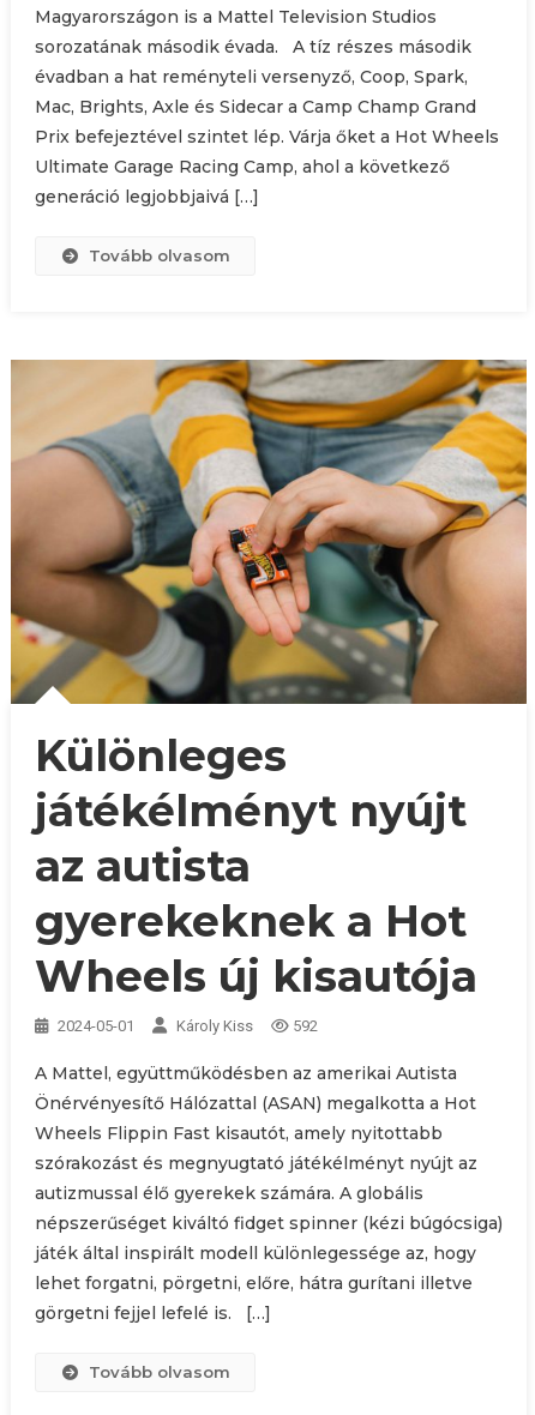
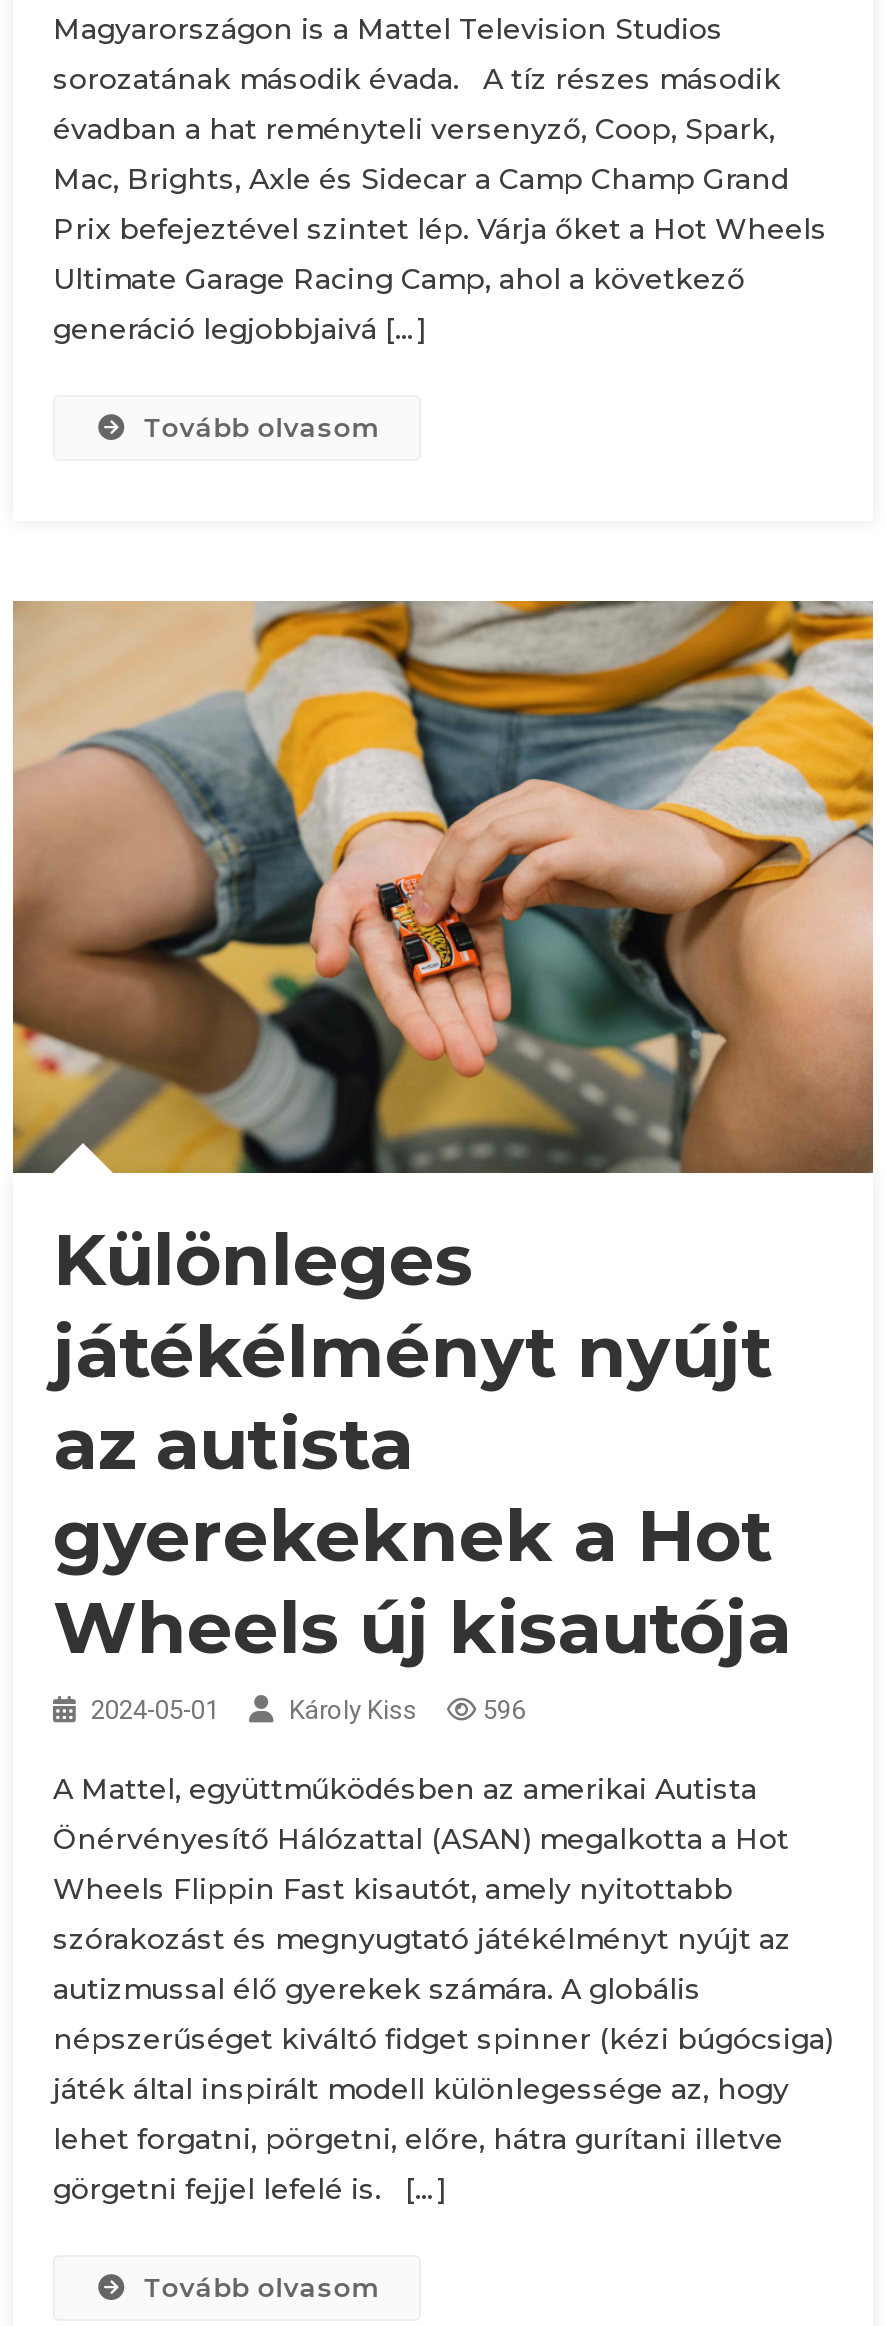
- 592
+ 596
